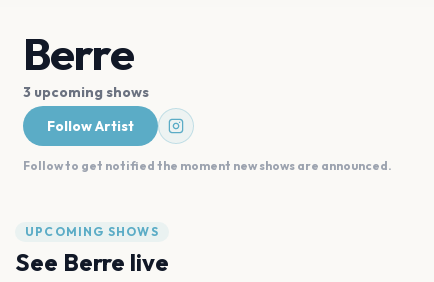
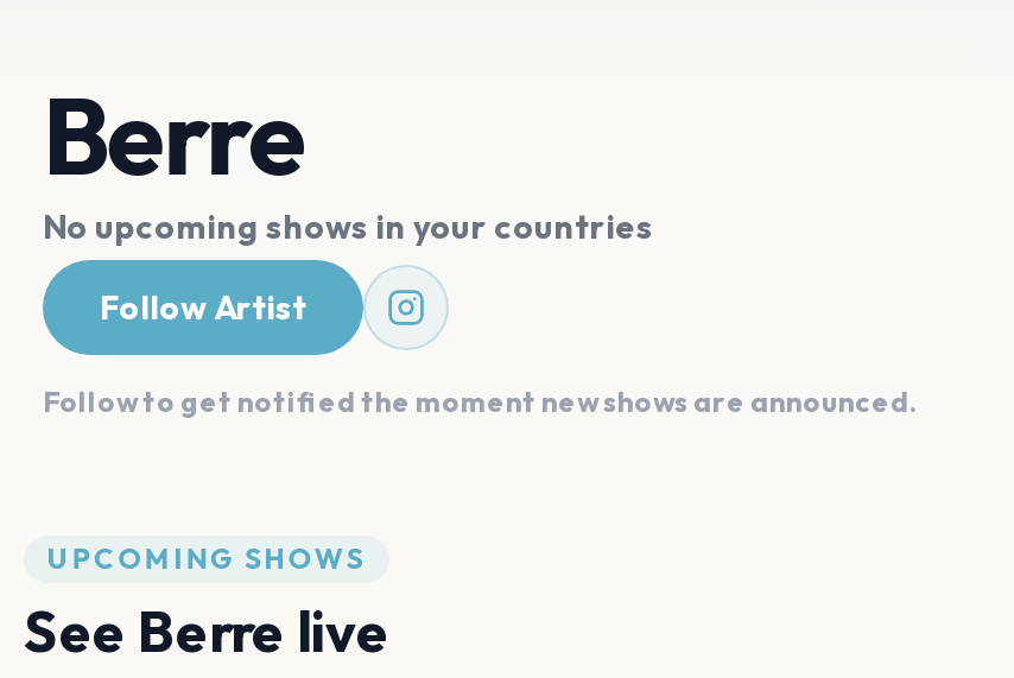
- 3 upcoming shows
+ No upcoming shows in your countries
